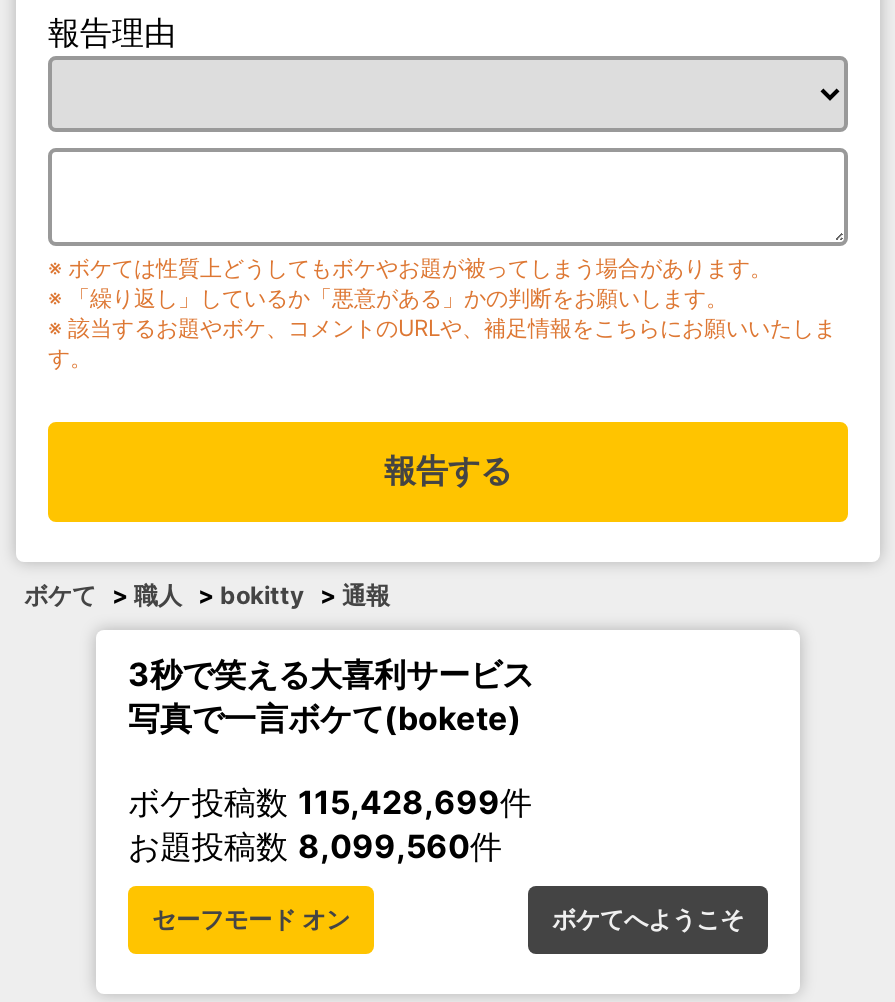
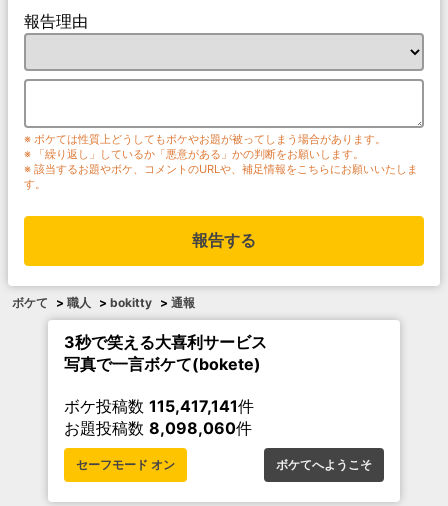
- ボケ投稿数115,428,699件
+ ボケ投稿数115,417,141件

- お題投稿数8,099,560件
+ お題投稿数8,098,060件
